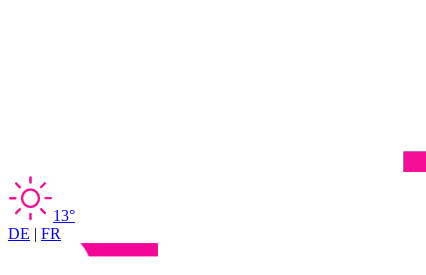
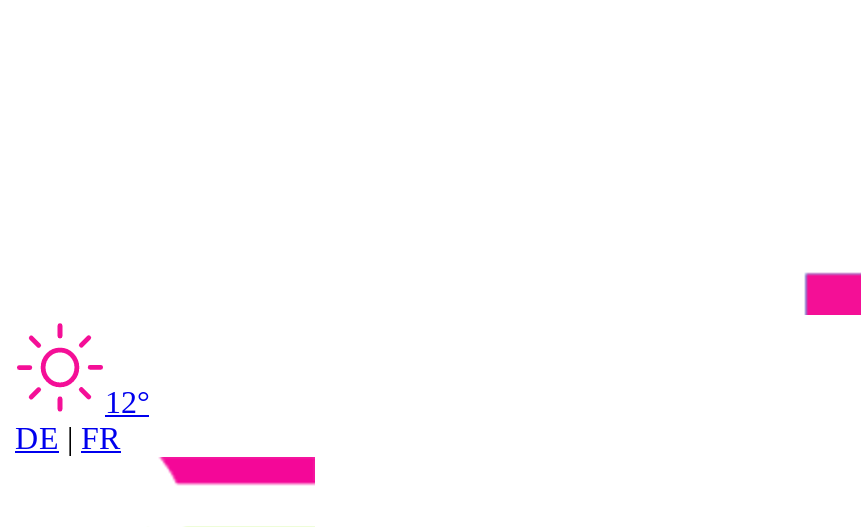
- 13°
+ 12°
